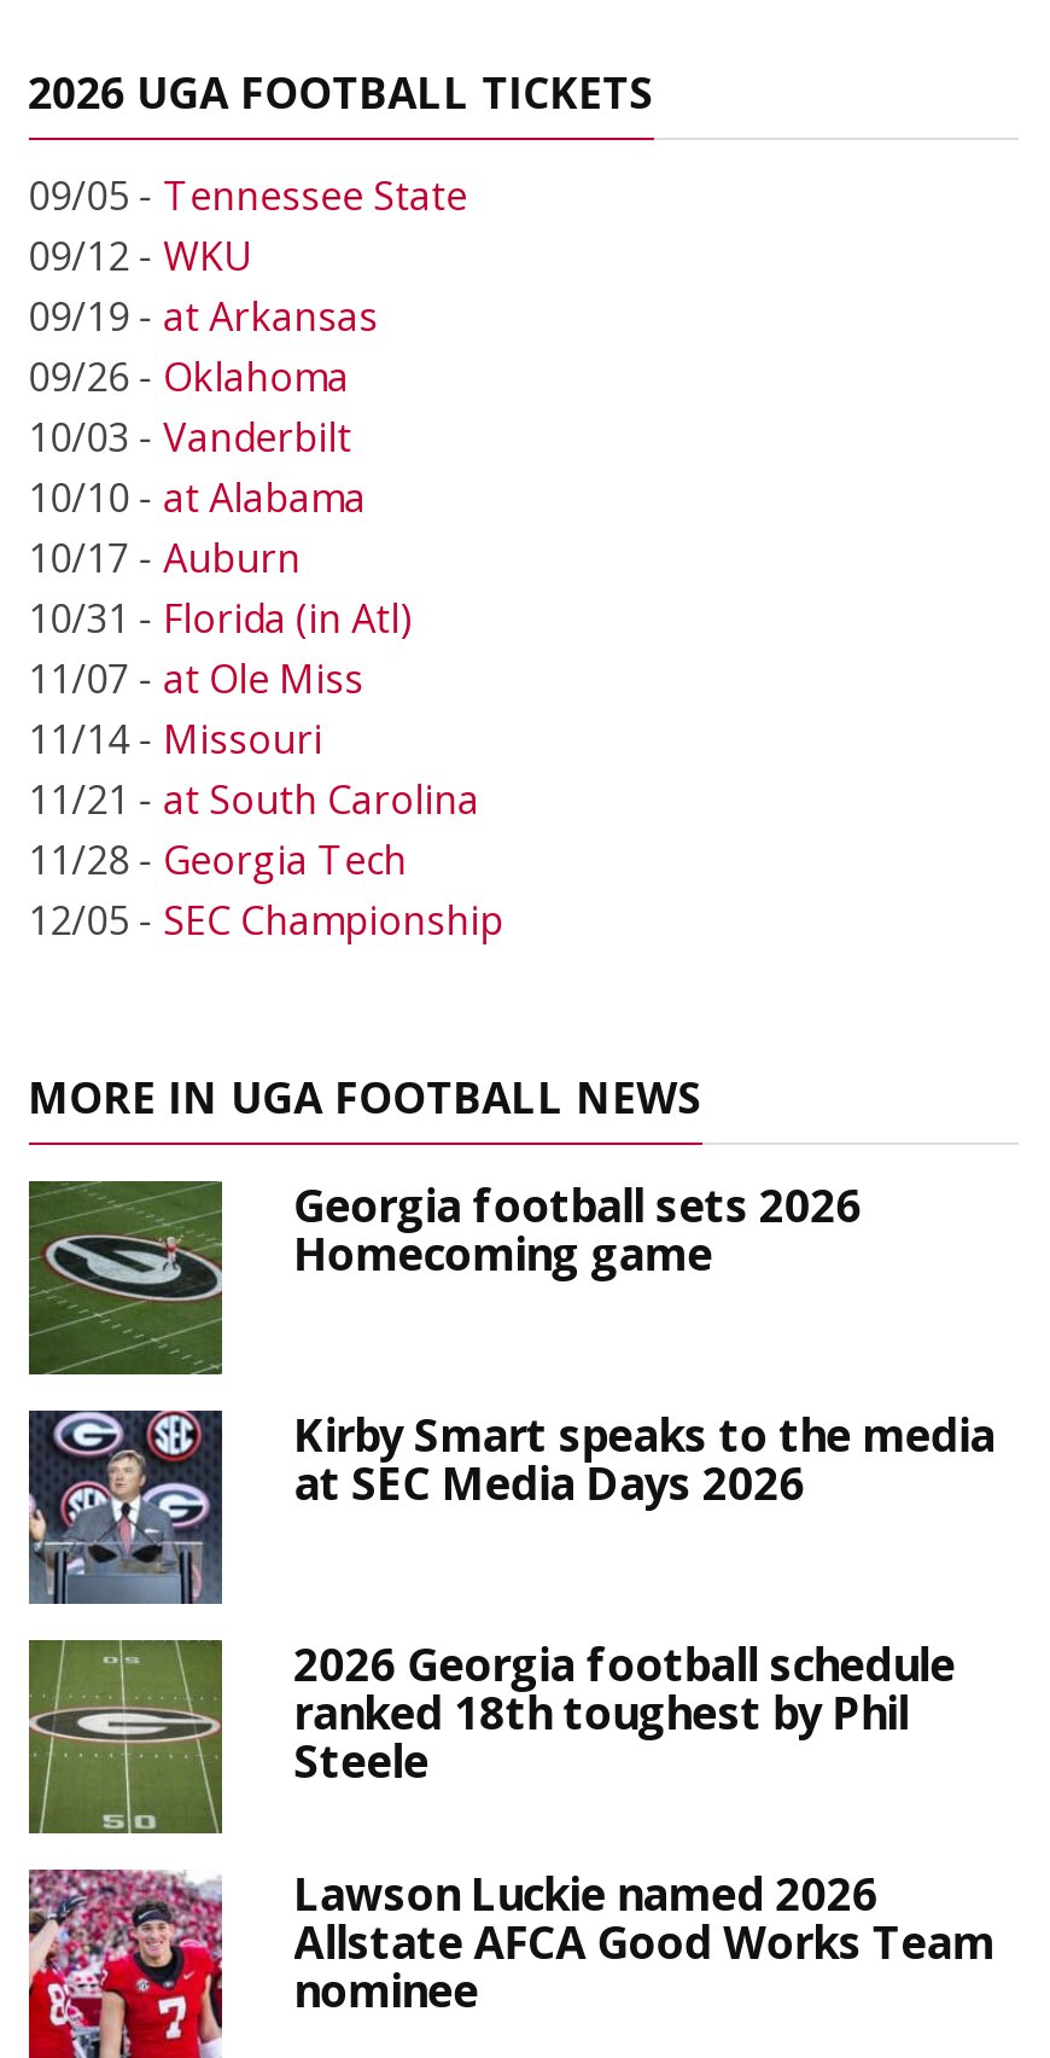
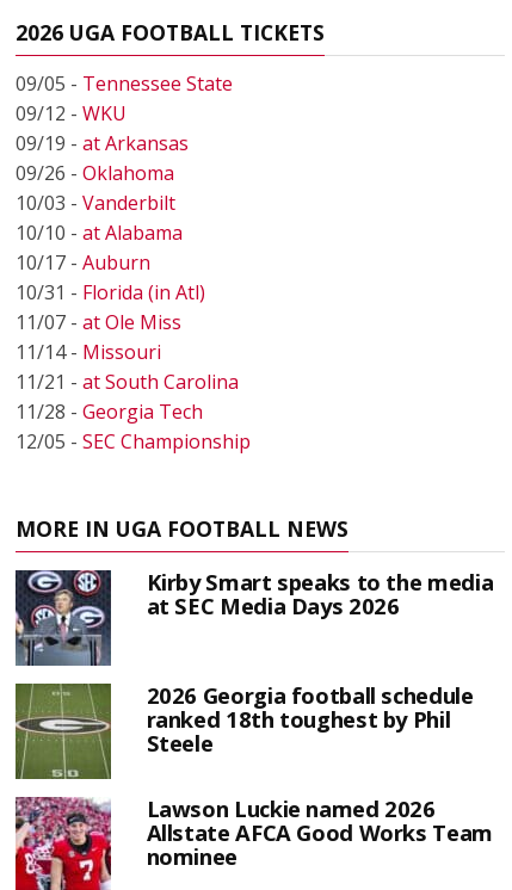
- [image]
- Georgia football sets 2026
- Homecoming game
